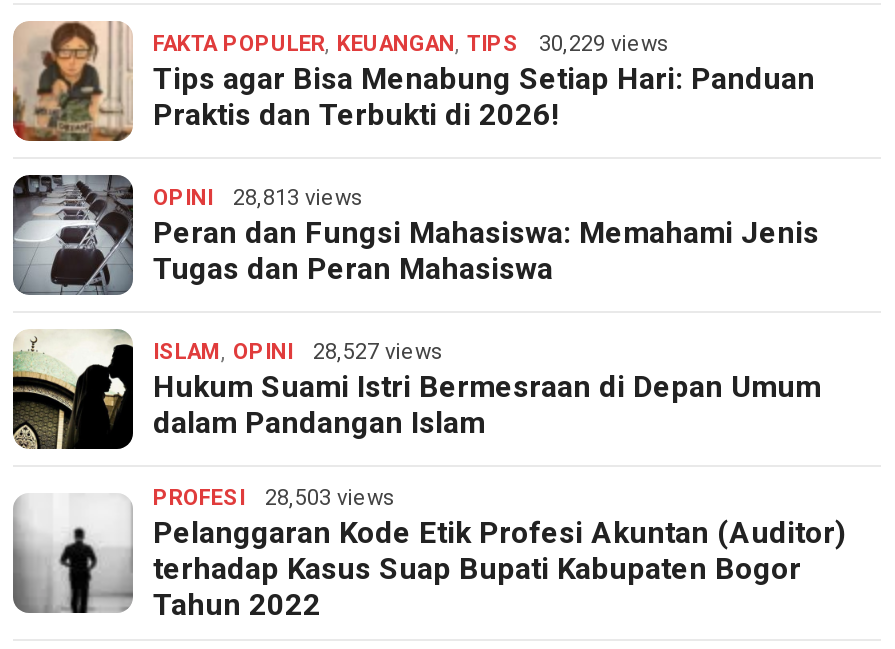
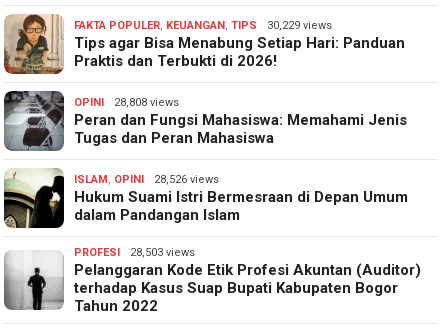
- OPINI 28,813 views
+ OPINI 28,808 views

- ISLAM, OPINI 28,527 views
+ ISLAM, OPINI 28,526 views
